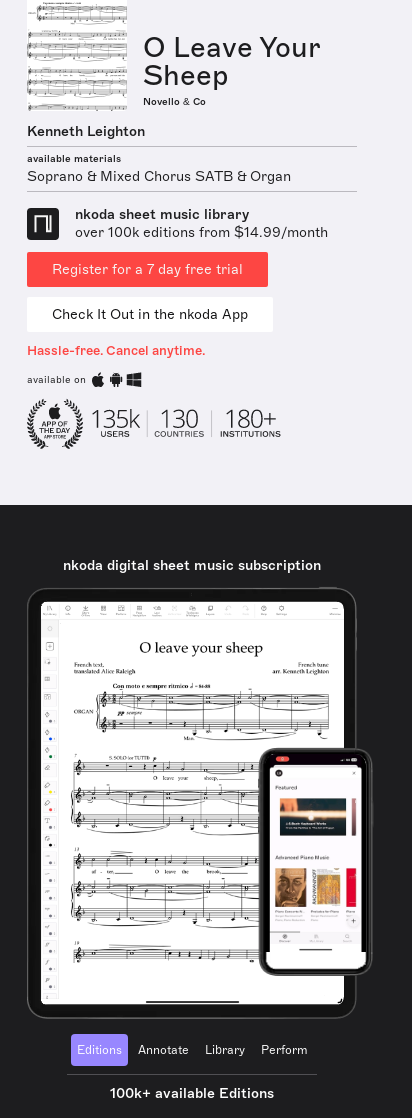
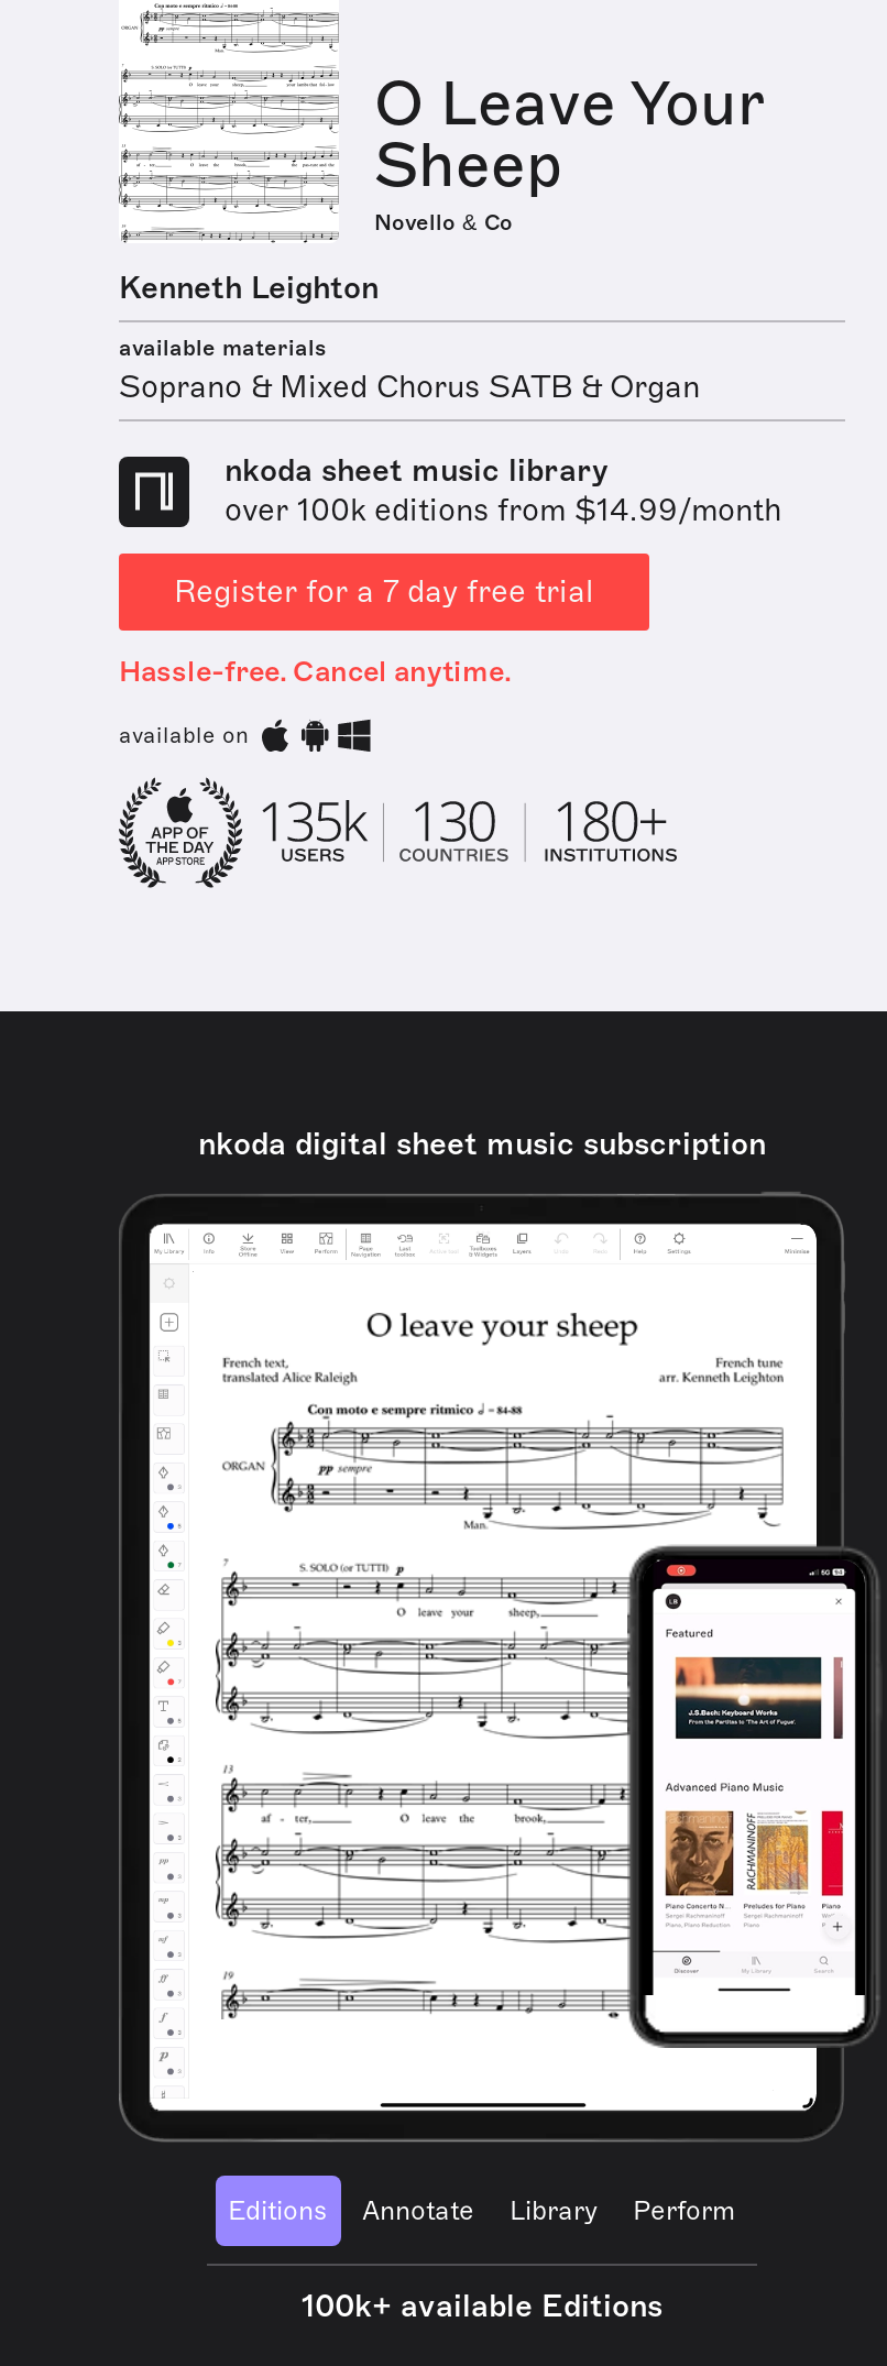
- Check It Out in the nkoda App
